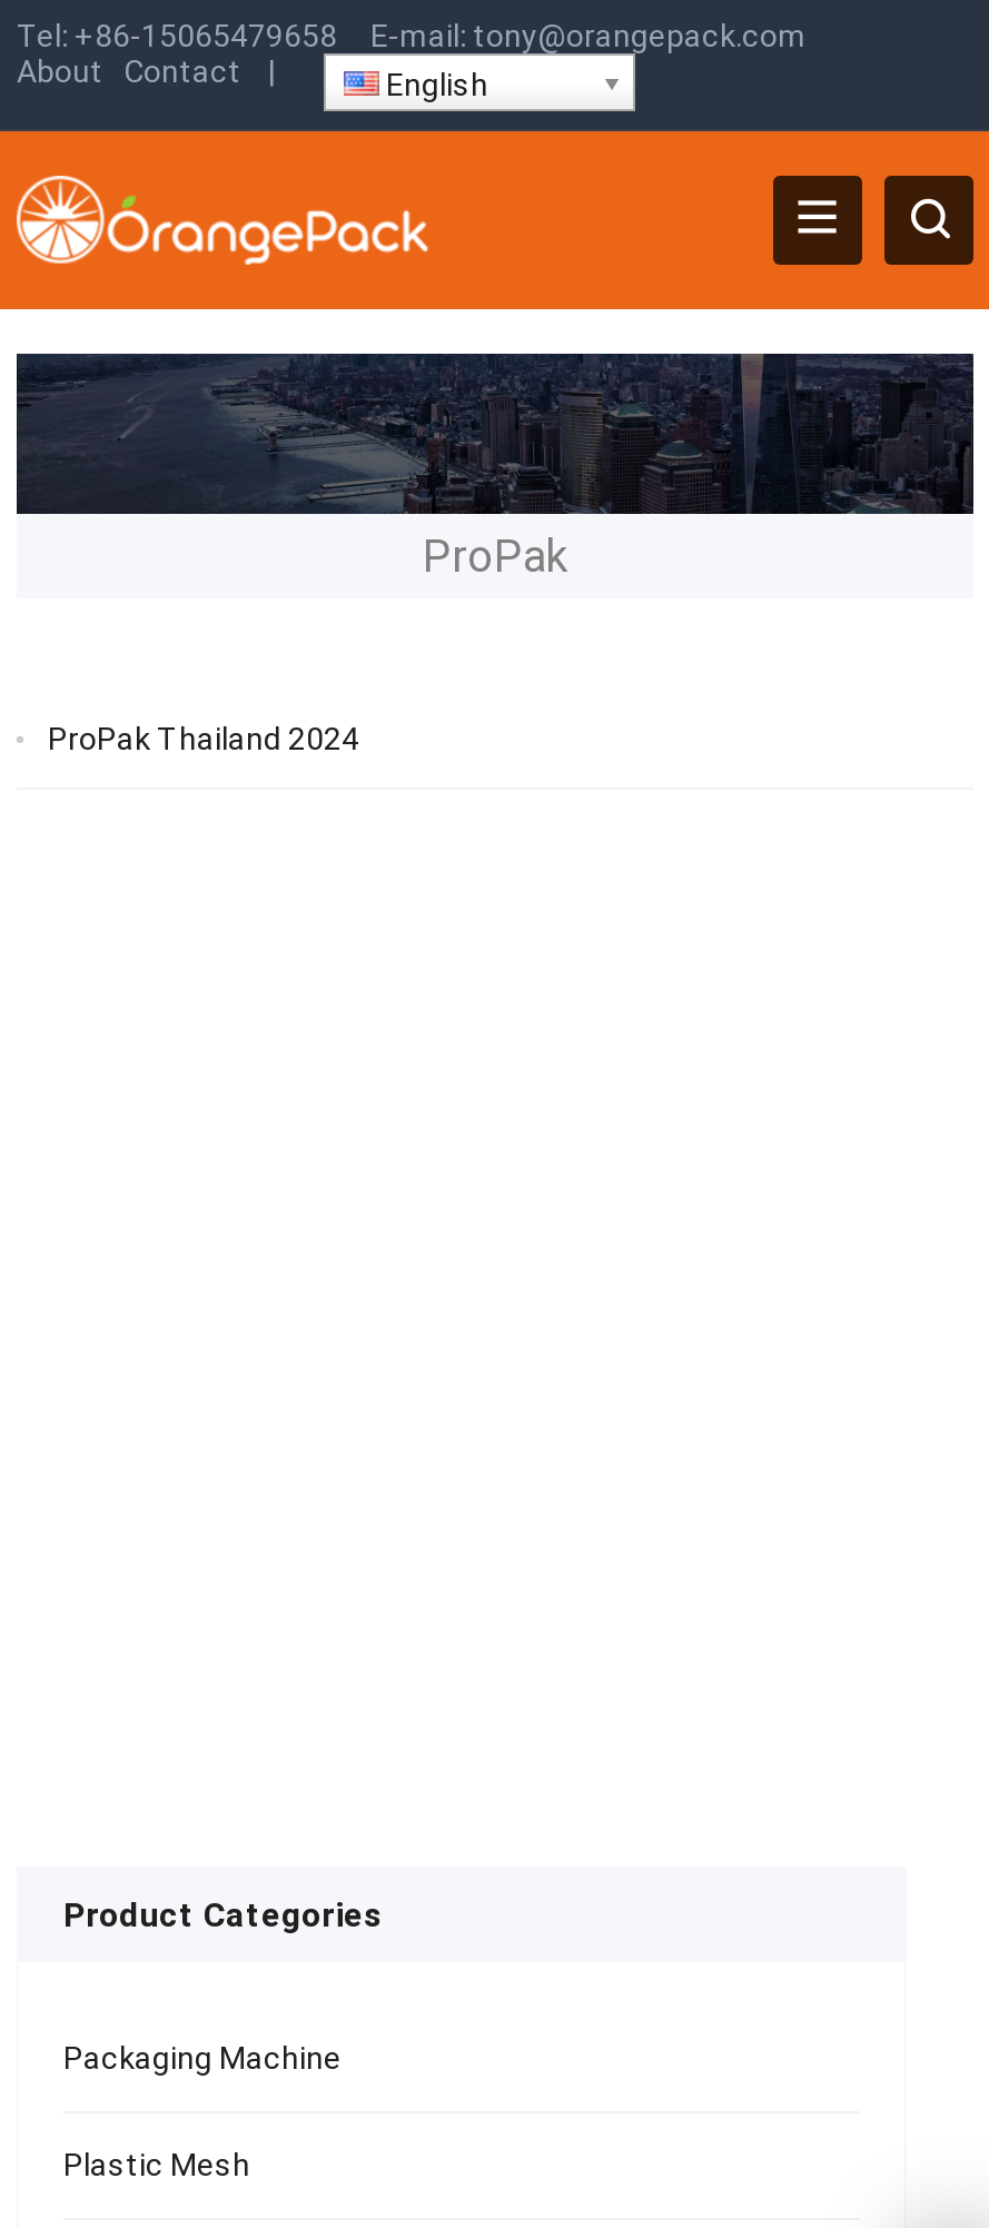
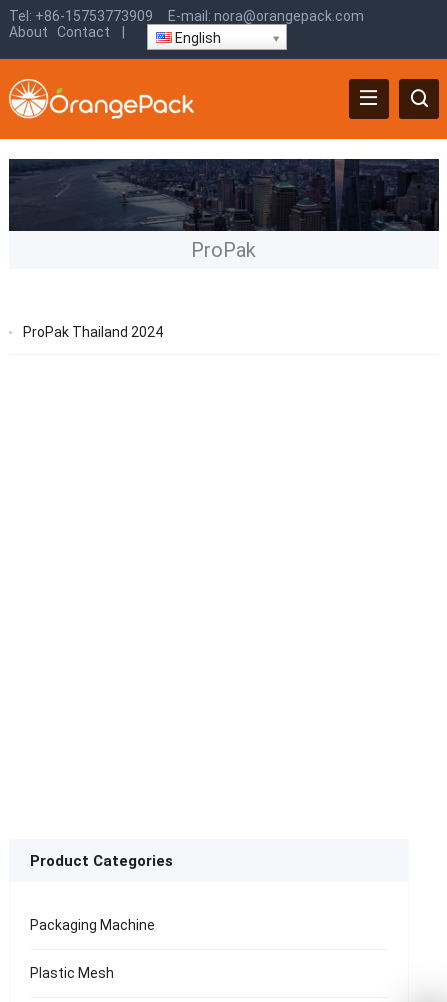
- Tel: +86-15065479658 E-mail: tony@orangepack.com
+ Tel: +86-15753773909 E-mail: nora@orangepack.com
